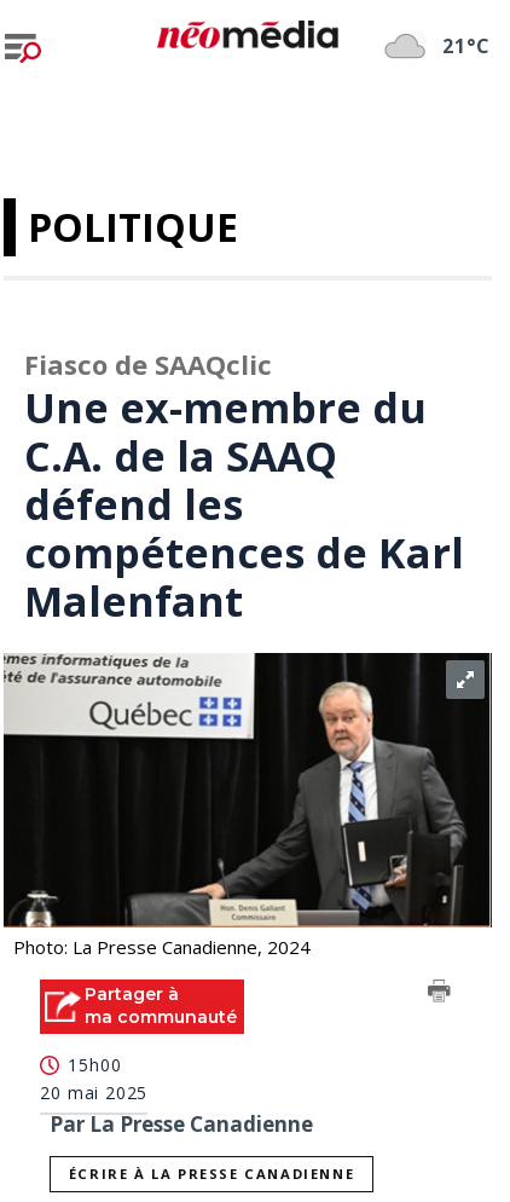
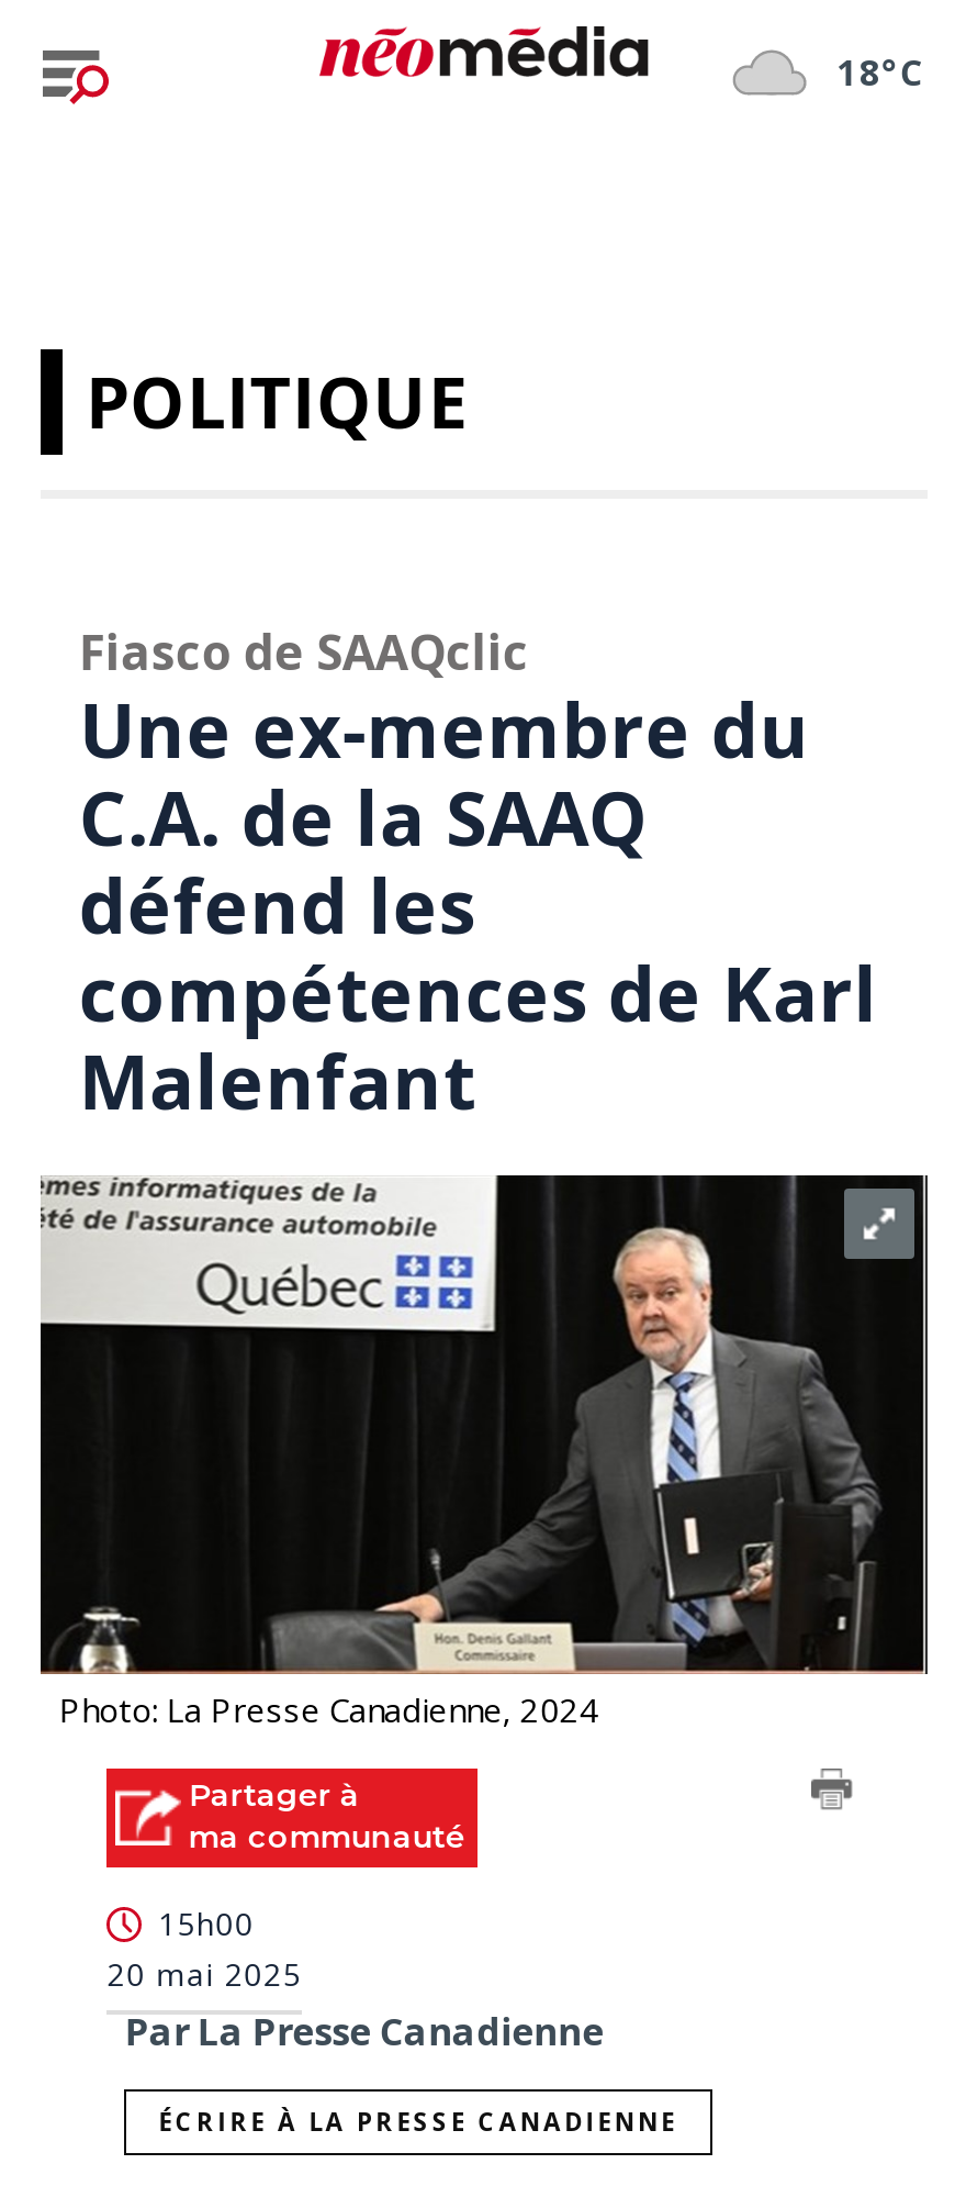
- 21°C
+ 18°C
